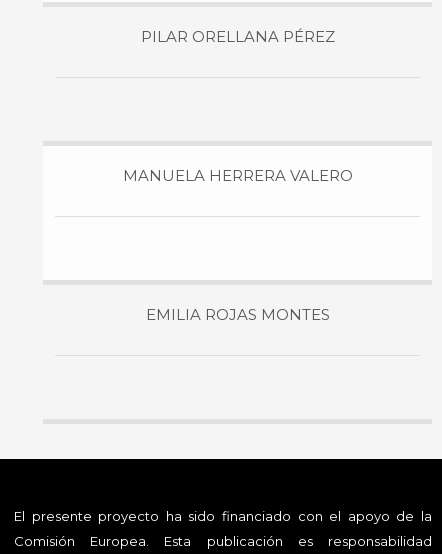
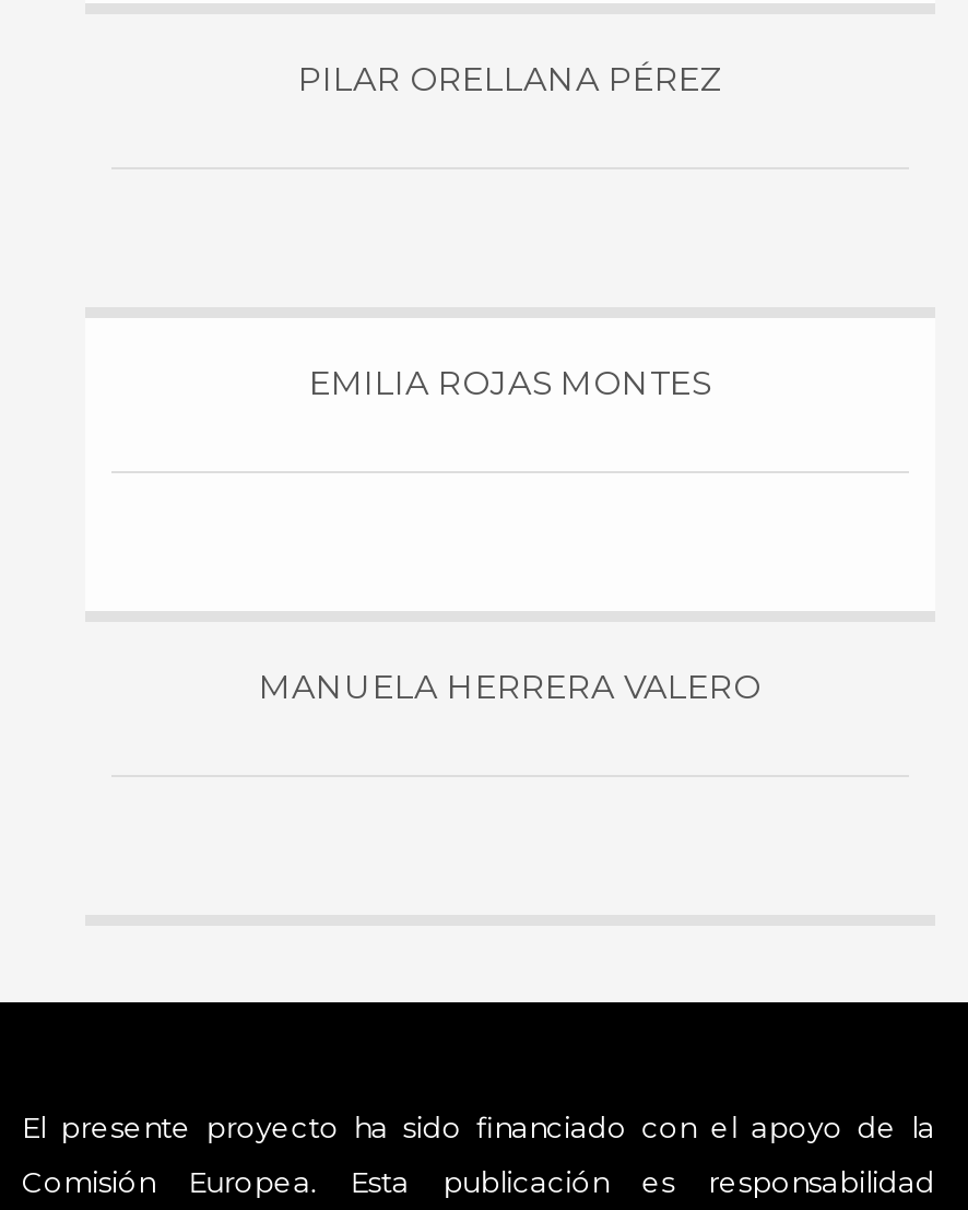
moved down: MANUELA HERRERA VALERO

moved up: EMILIA ROJAS MONTES
